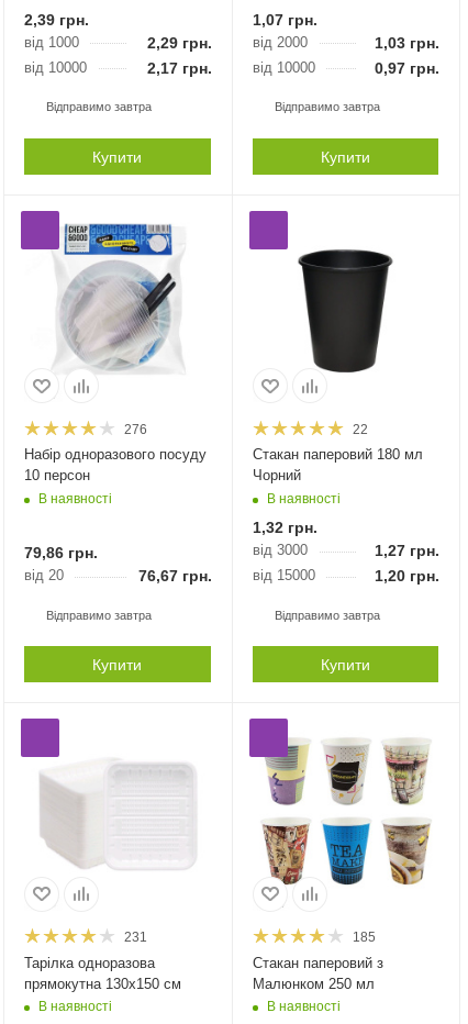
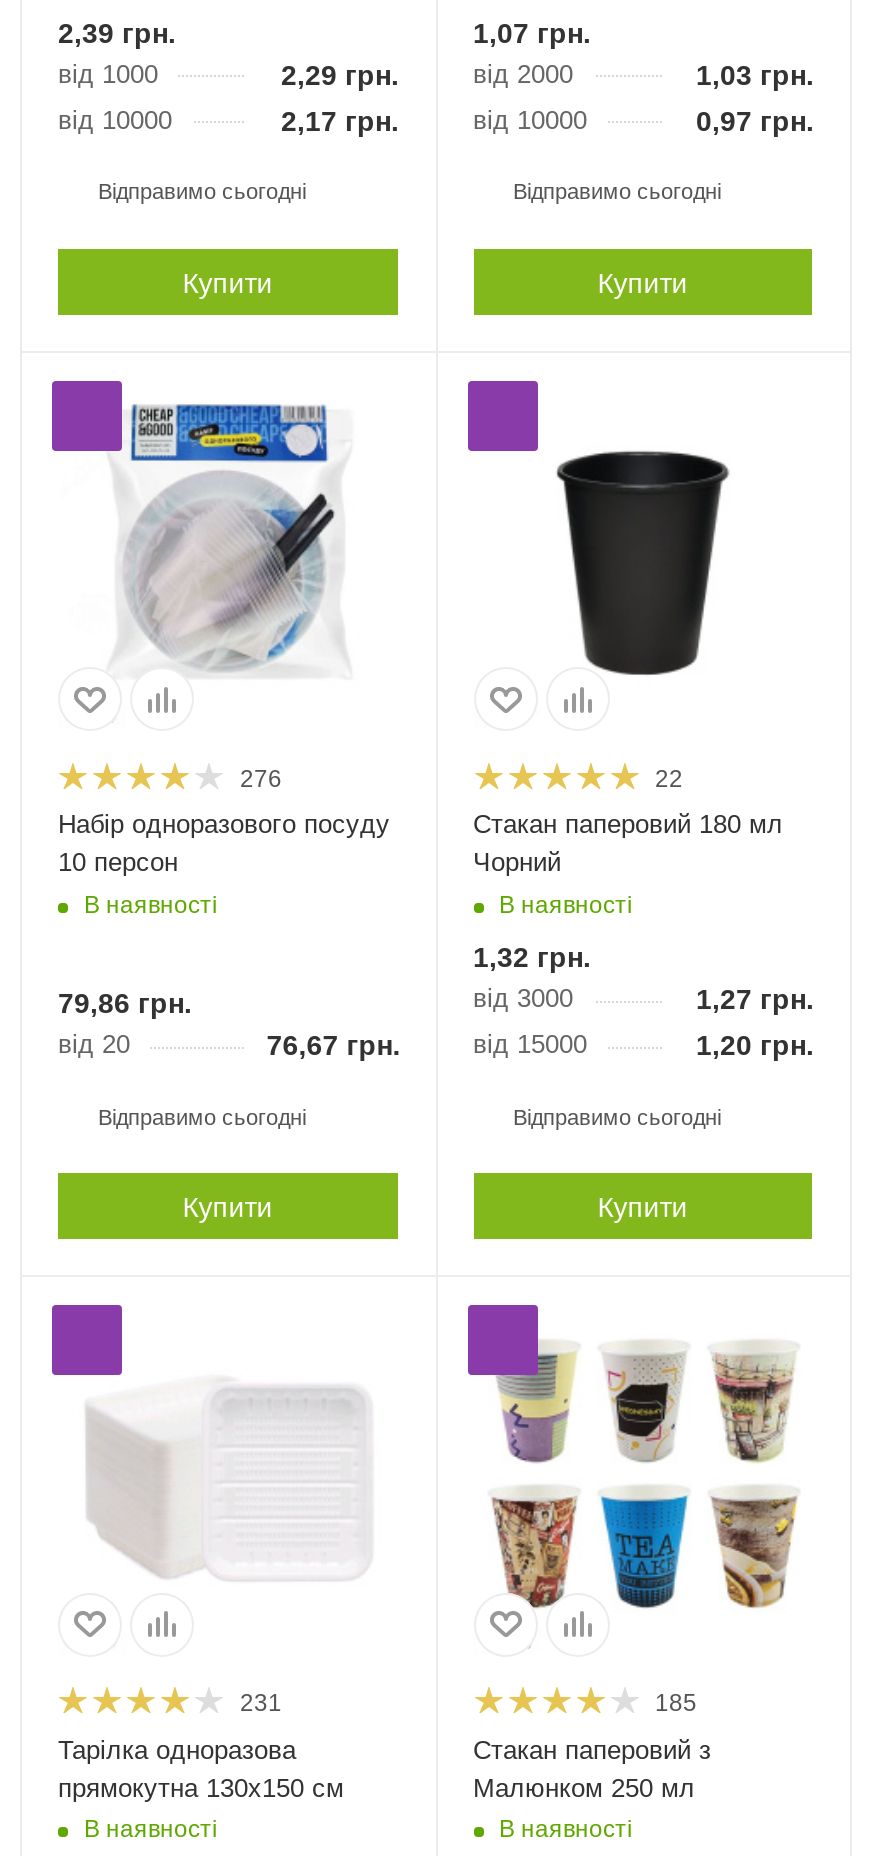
- Відправимо завтра
+ Відправимо сьогодні

- Відправимо завтра
+ Відправимо сьогодні

- Відправимо завтра
+ Відправимо сьогодні

- Відправимо завтра
+ Відправимо сьогодні
